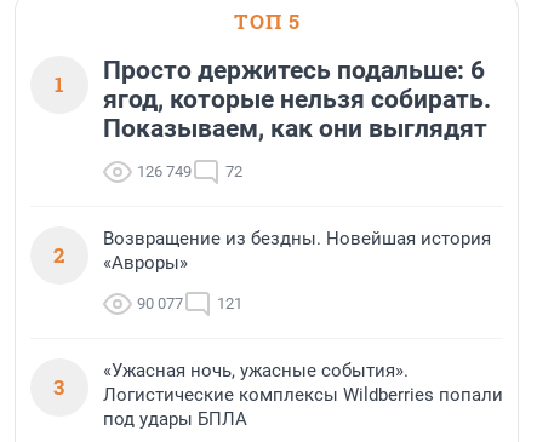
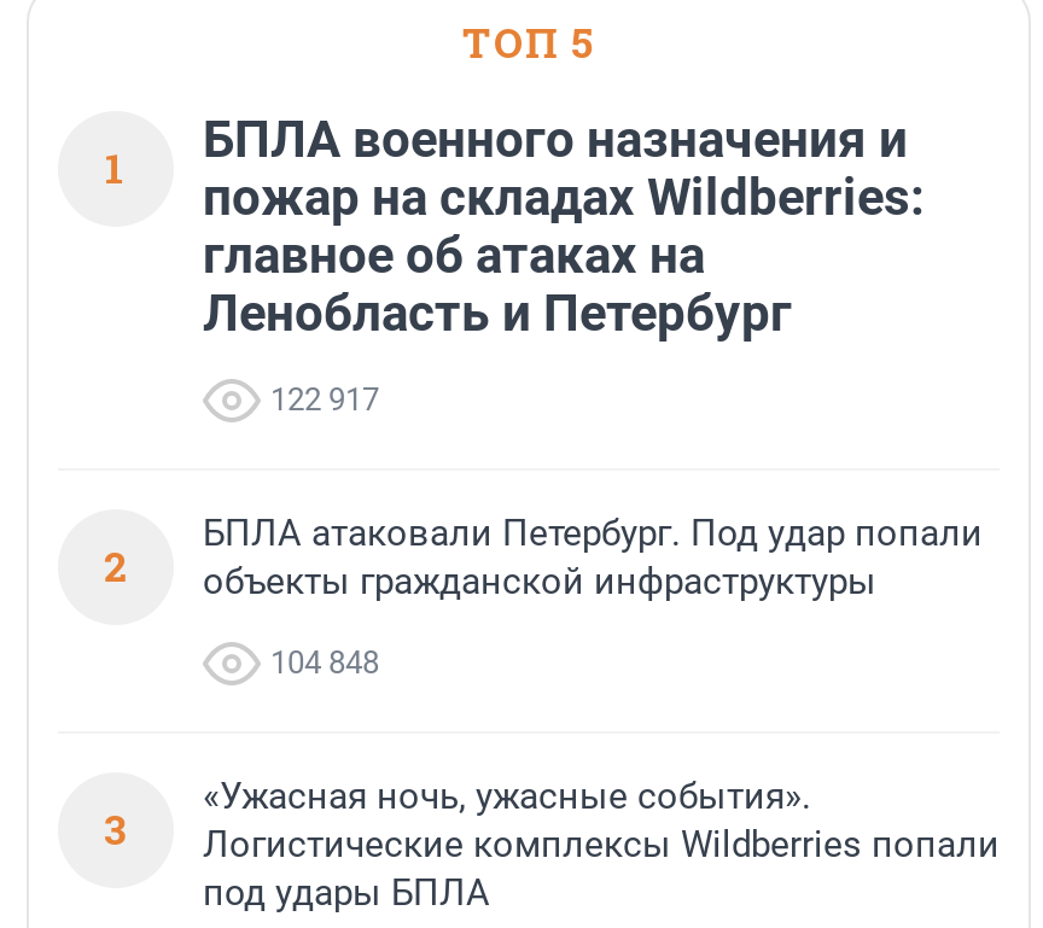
- Просто держитесь подальше: 6
- ягод, которые нельзя собирать.
- Показываем, как они выглядят
+ БПЛА военного назначения и
+ пожар на складах Wildberries:
+ главное об атаках на
+ Ленобласть и Петербург

- 126 749
- 72
+ 122 917

- Возвращение из бездны. Новейшая история
- «Авроры»
+ БПЛА атаковали Петербург. Под удар попали
+ объекты гражданской инфраструктуры

- 90 077
- 121
+ 104 848
